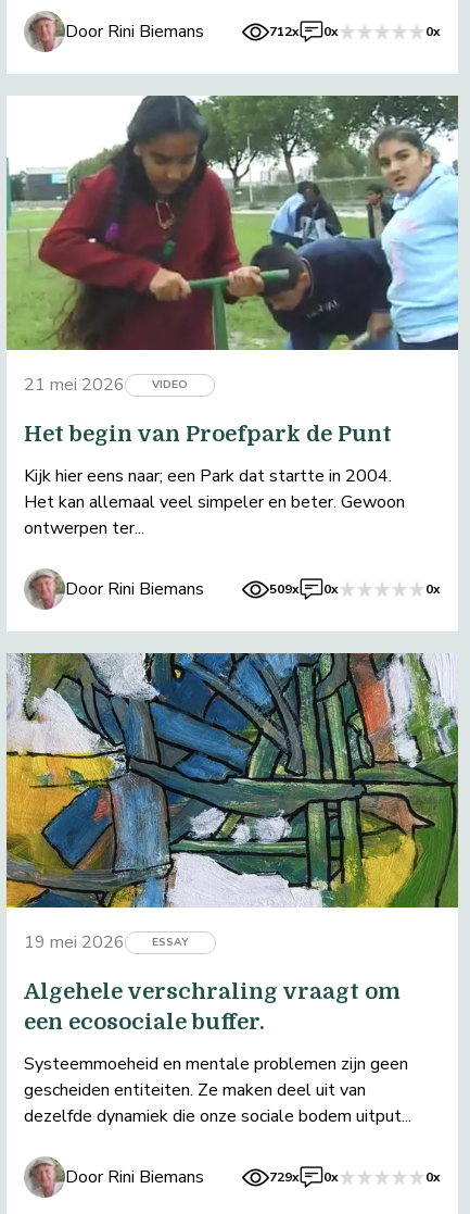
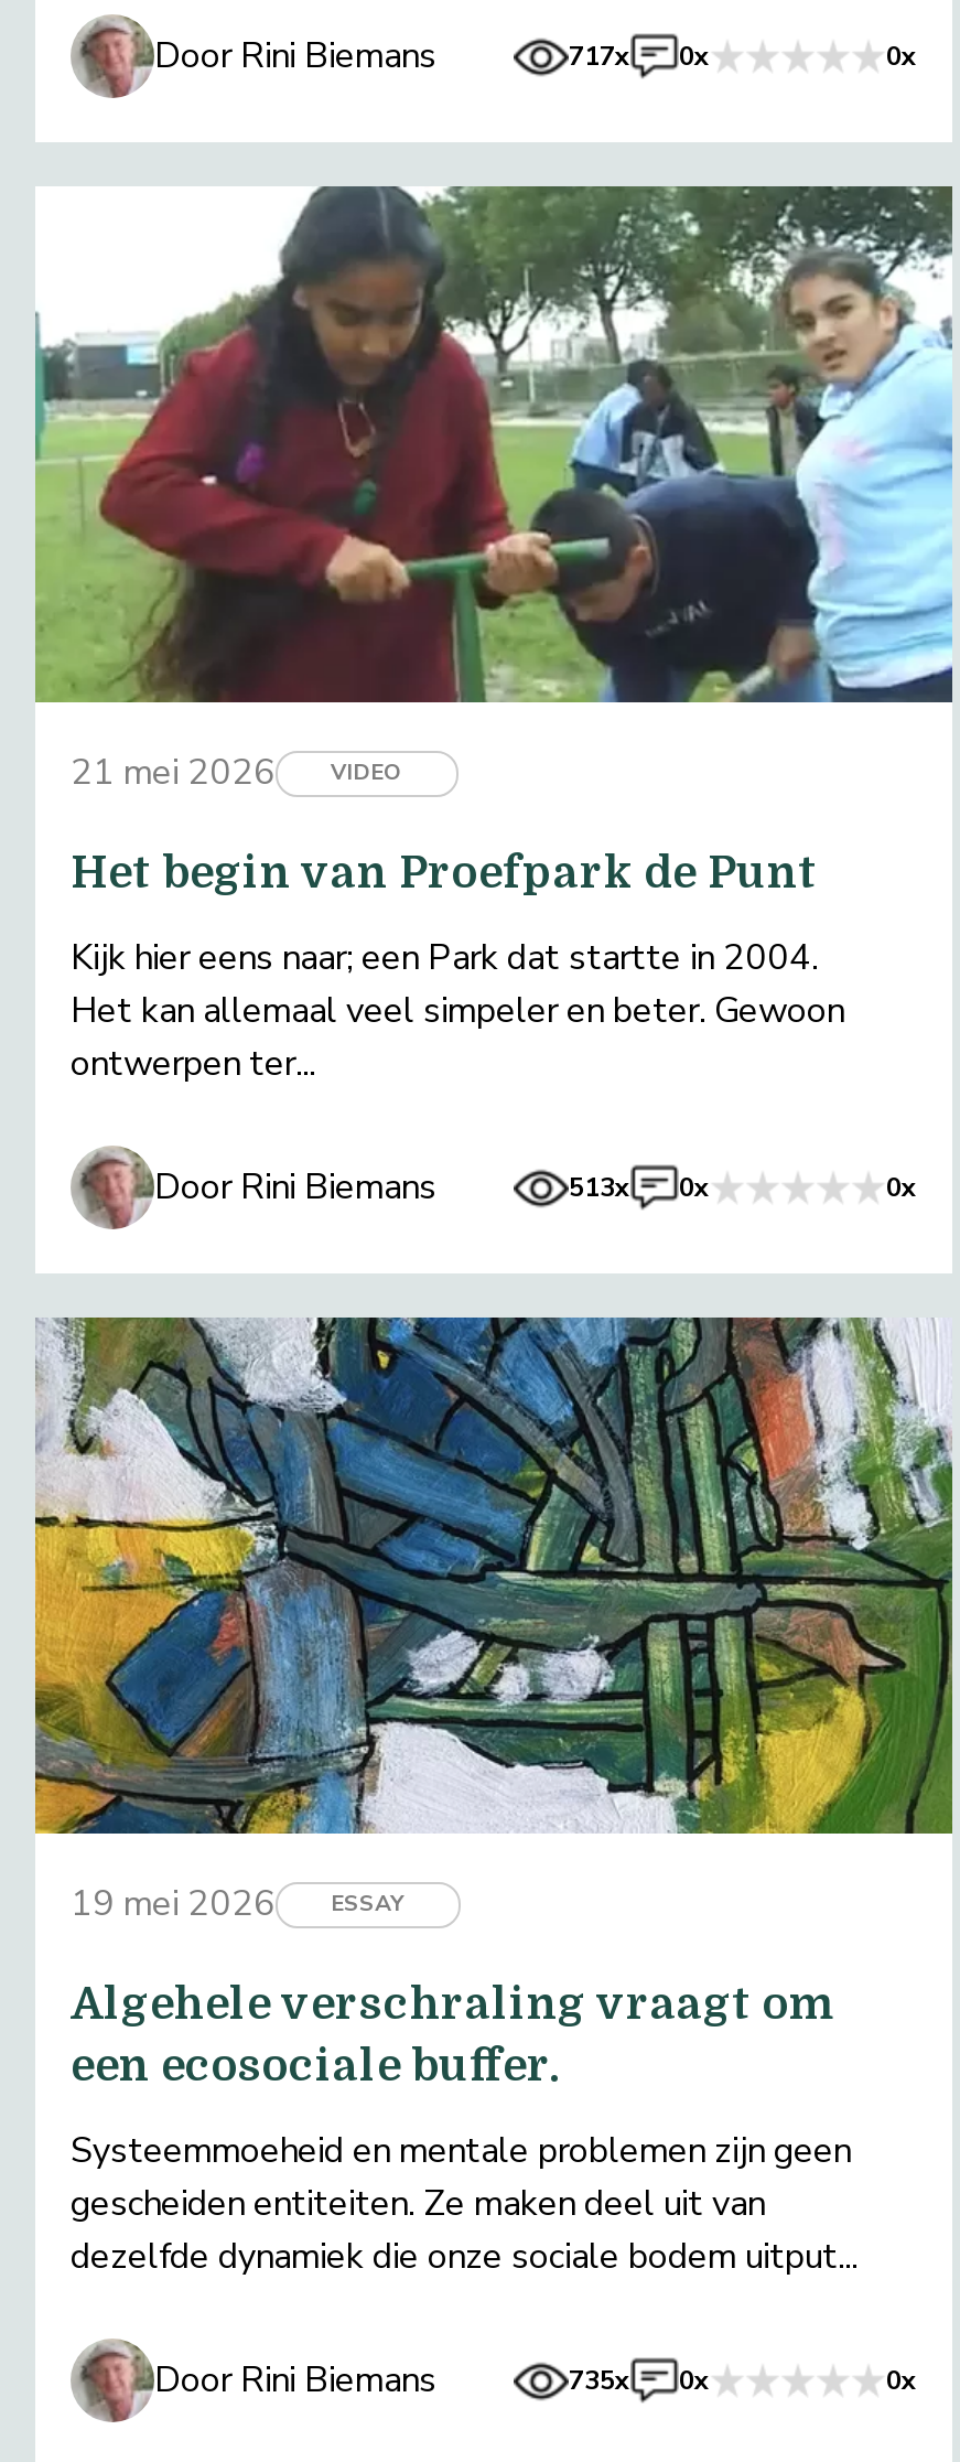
- 712x
+ 717x

- 509x
+ 513x

- 729x
+ 735x
